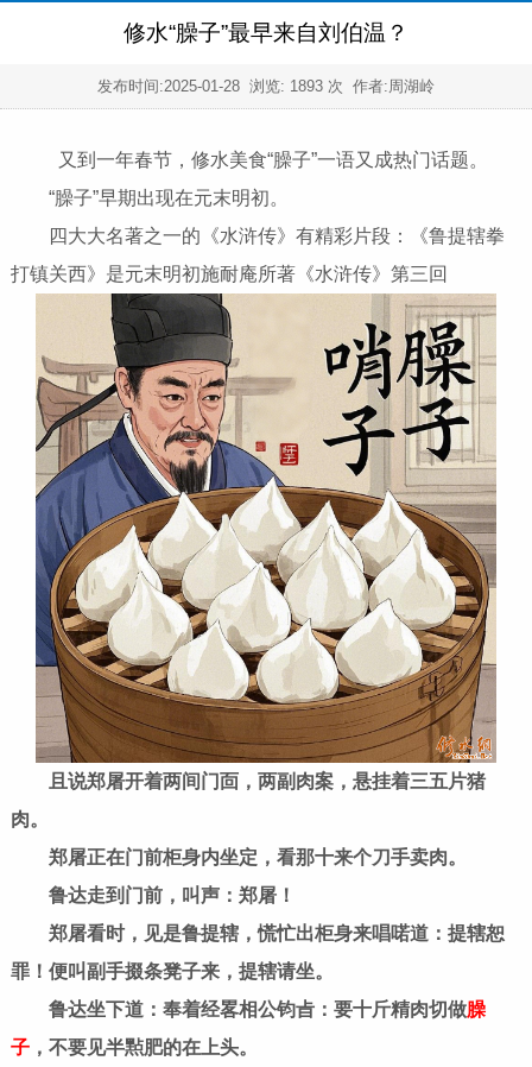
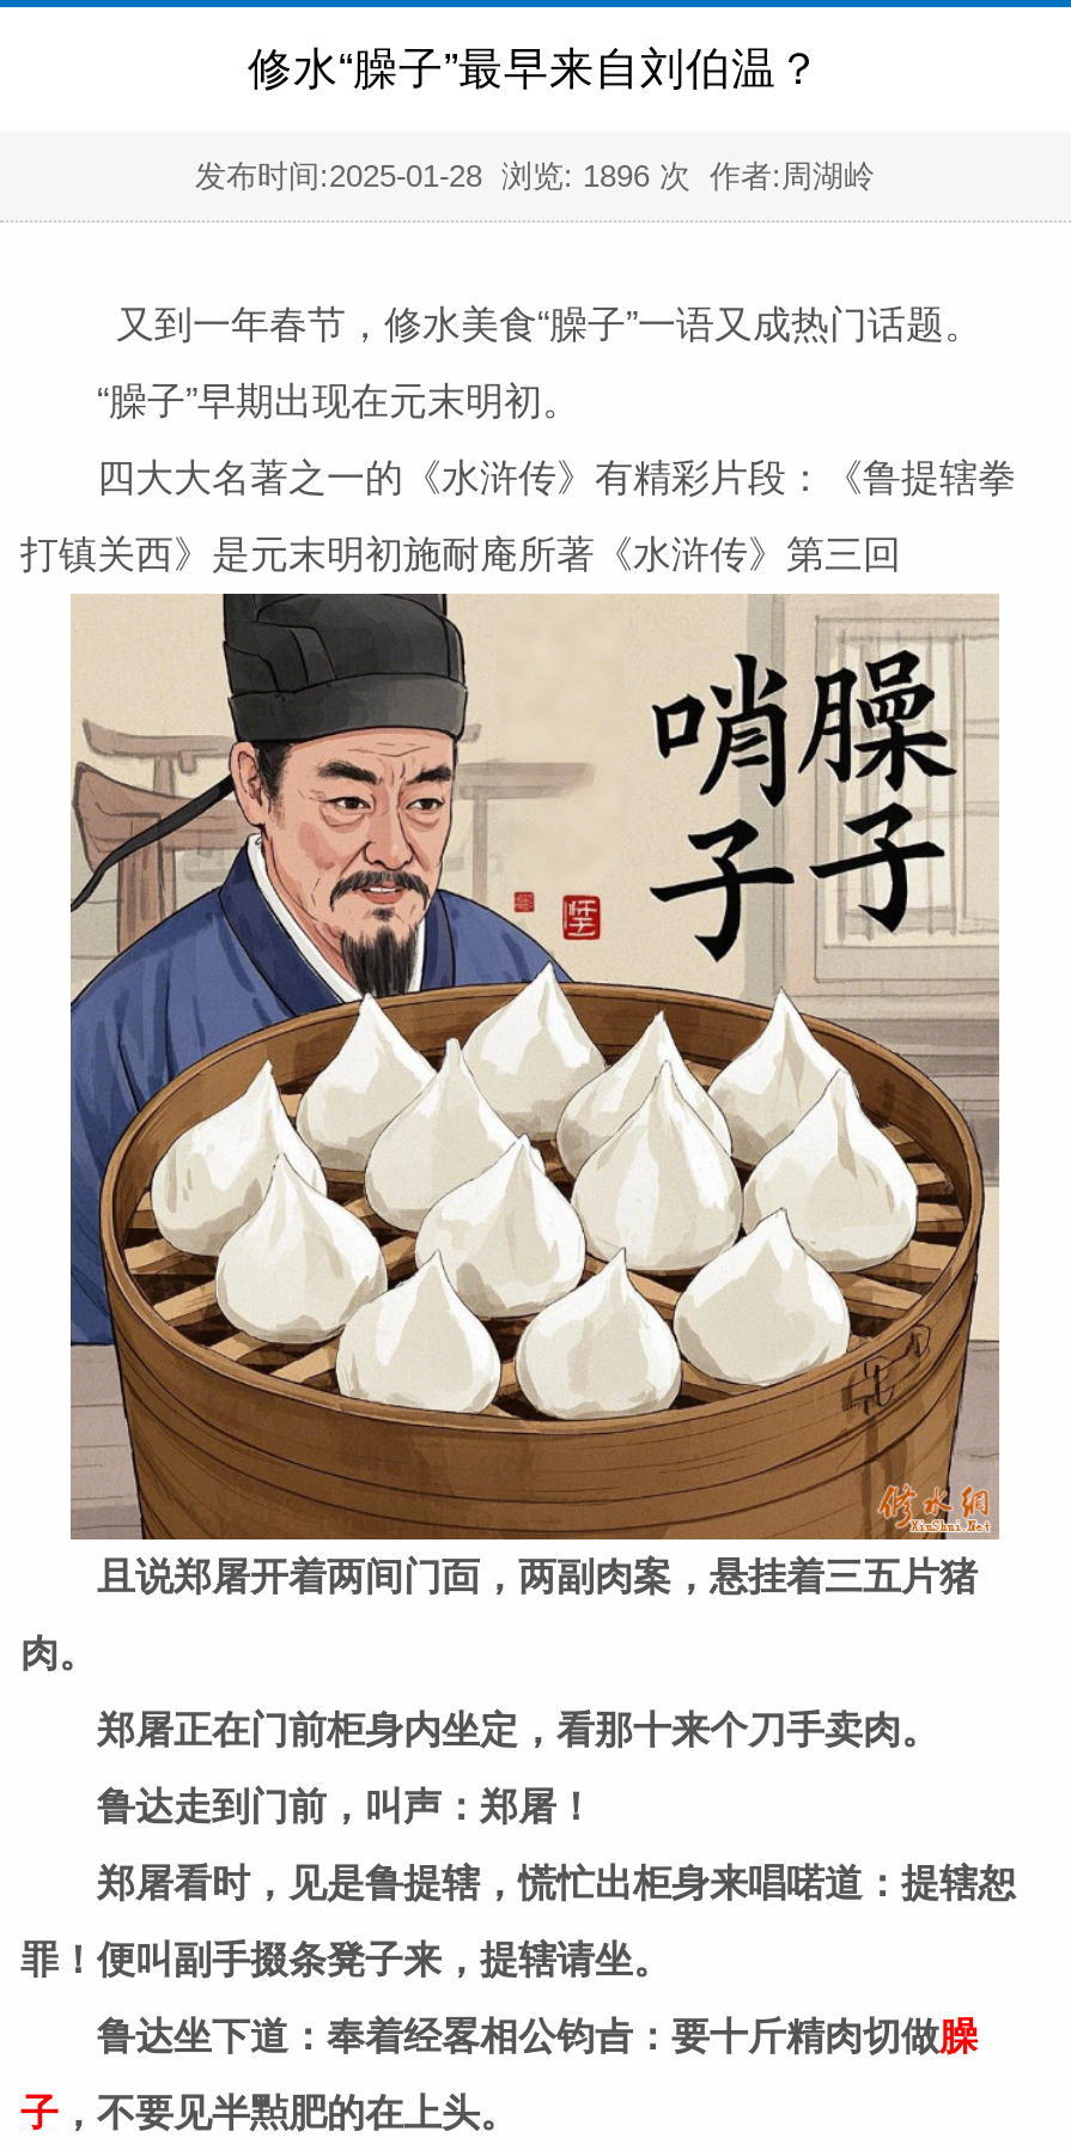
- 发布时间:2025-01-28浏览: 1893 次 作者:周湖岭
+ 发布时间:2025-01-28浏览: 1896 次 作者:周湖岭
